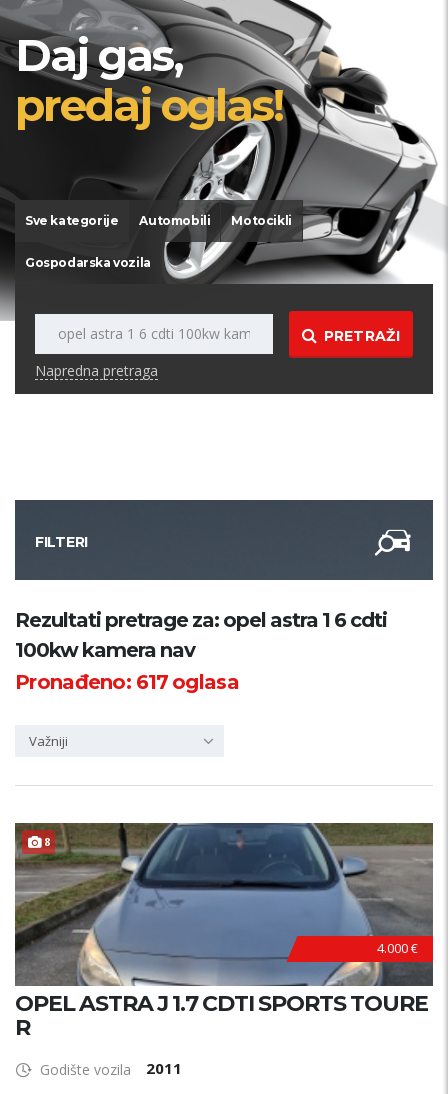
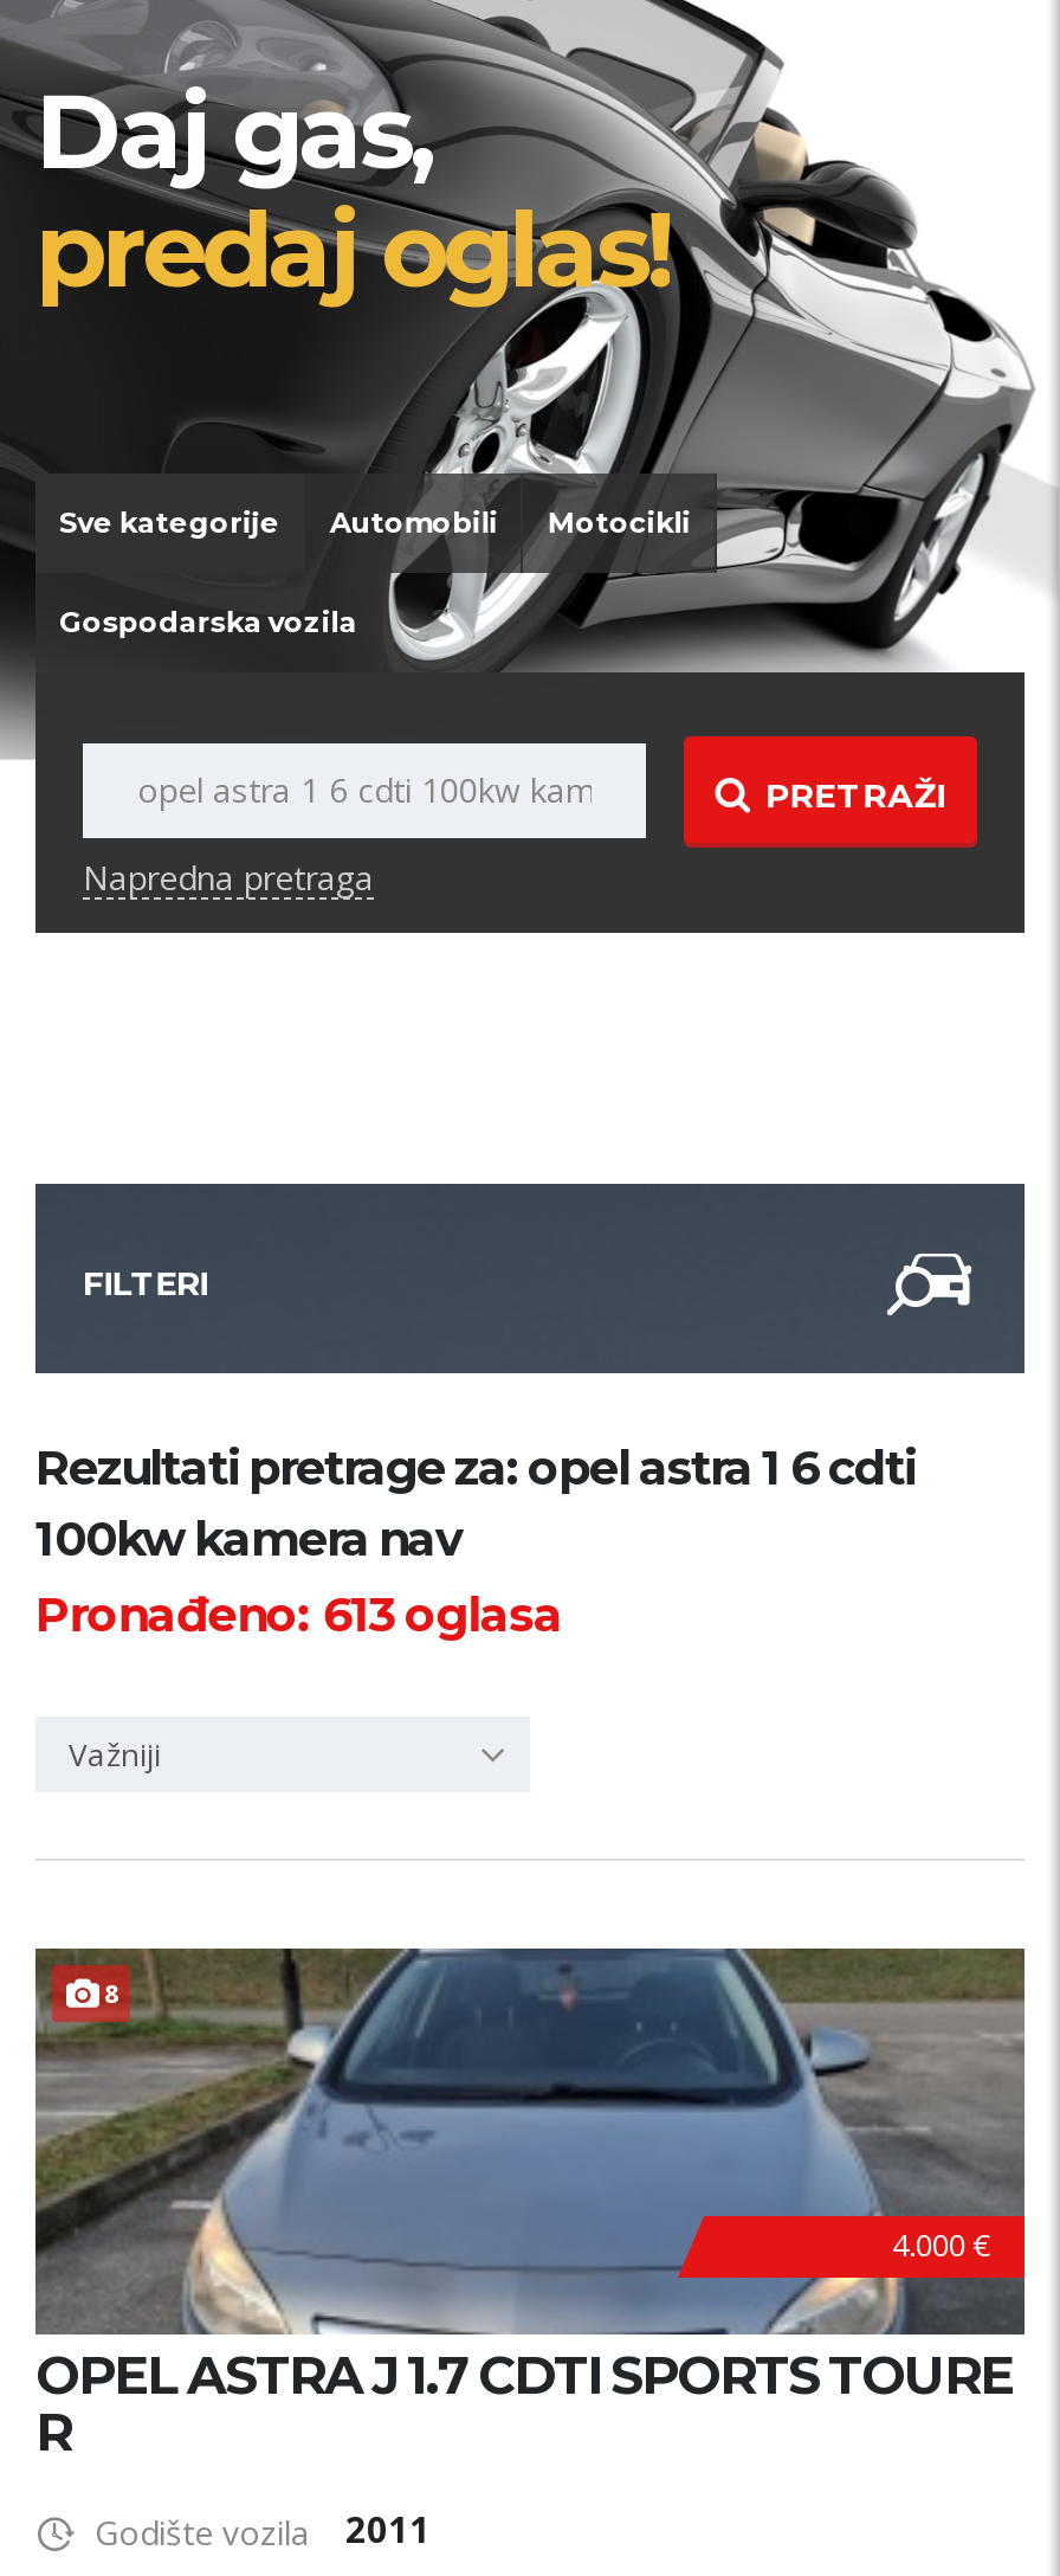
- Pronađeno: 617 oglasa
+ Pronađeno: 613 oglasa
